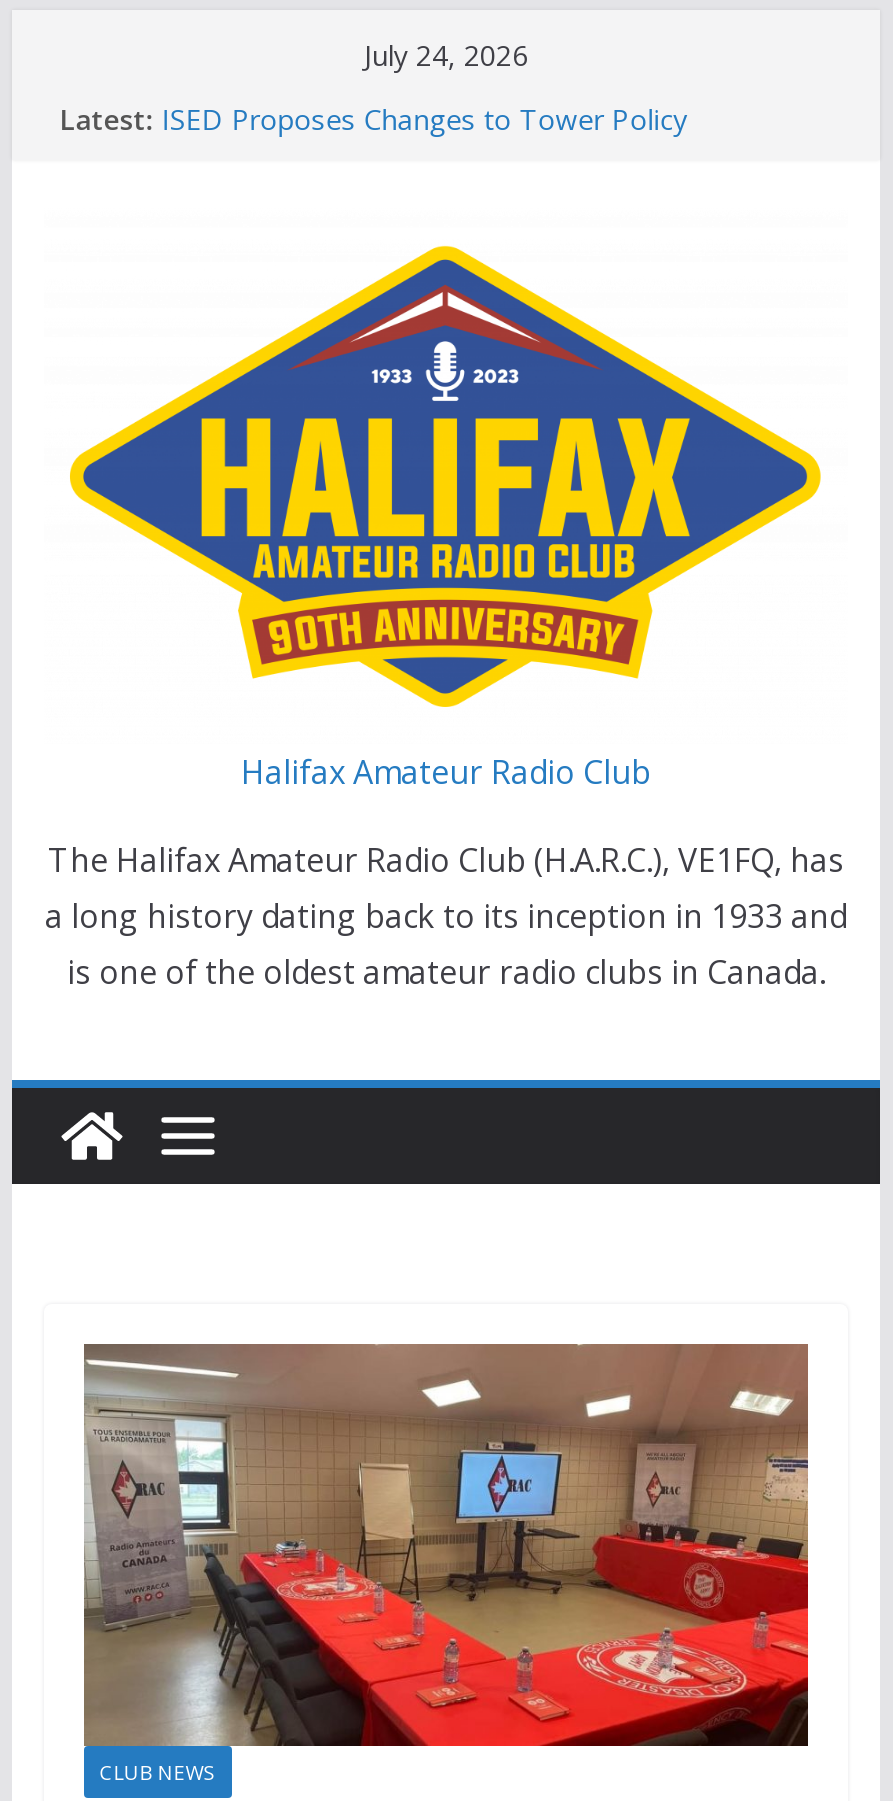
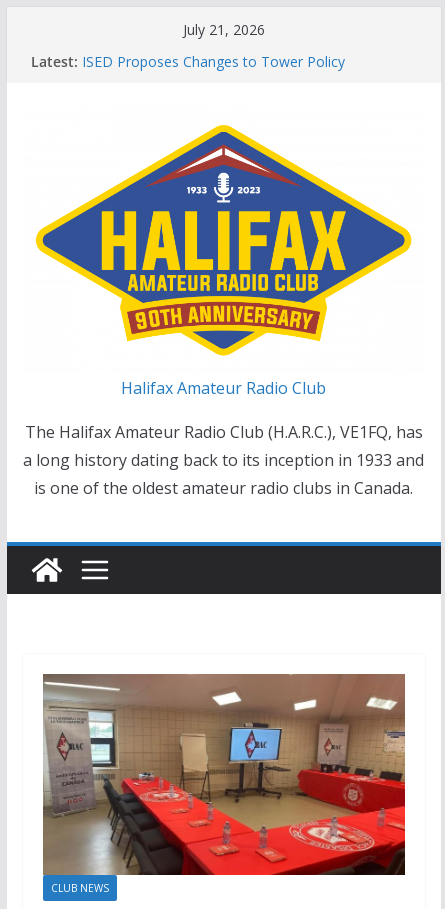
- July 24, 2026
+ July 21, 2026
